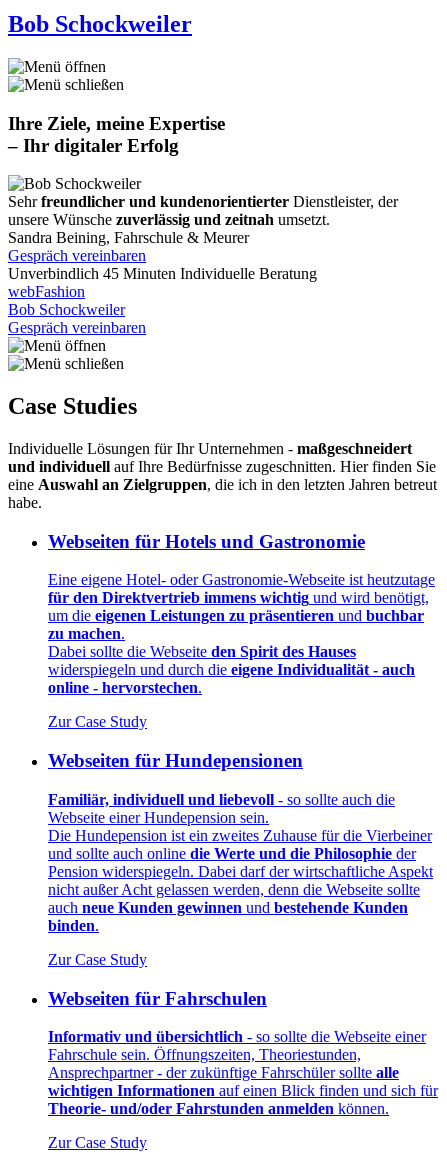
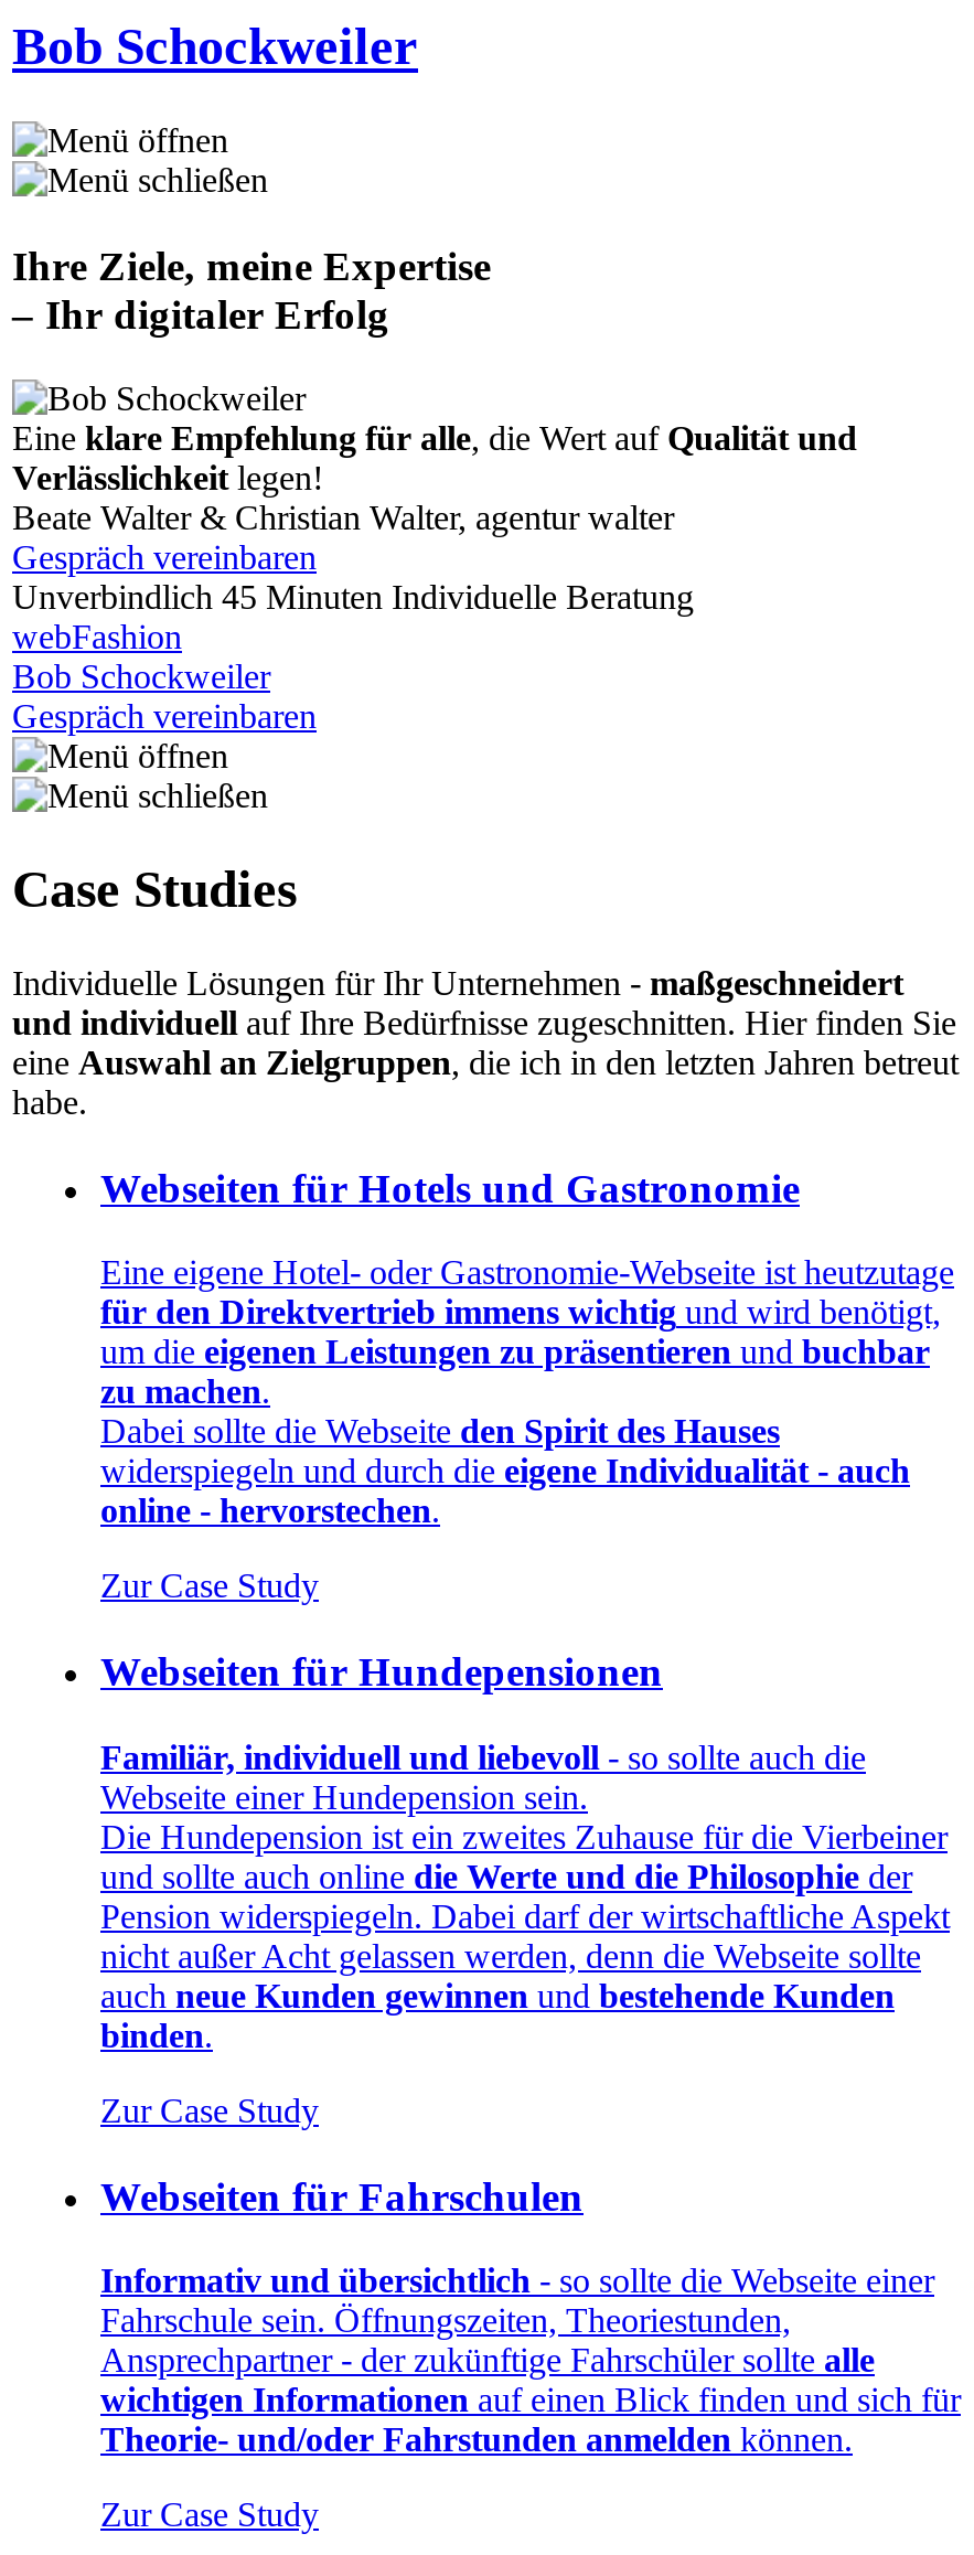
- Sehr freundlicher und kundenorientierter Dienstleister, der
- unsere Wünsche zuverlässig und zeitnah umsetzt.
- Sandra Beining, Fahrschule & Meurer
+ Eine klare Empfehlung für alle, die Wert auf Qualität und
+ Verlässlichkeitlegen!
+ Beate Walter & Christian Walter, agentur walter
